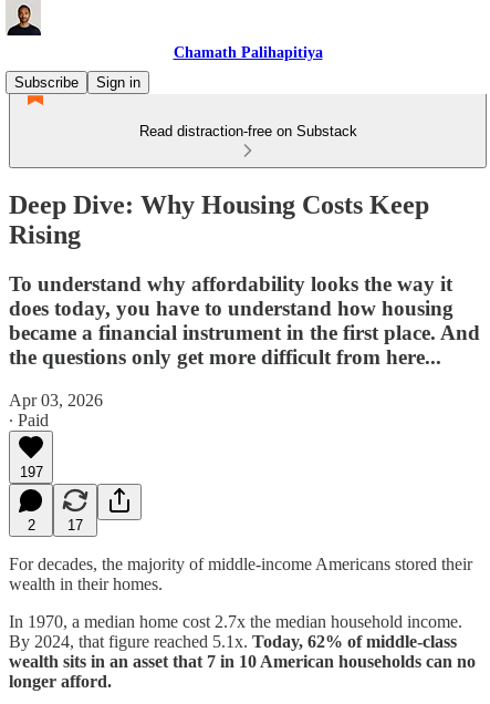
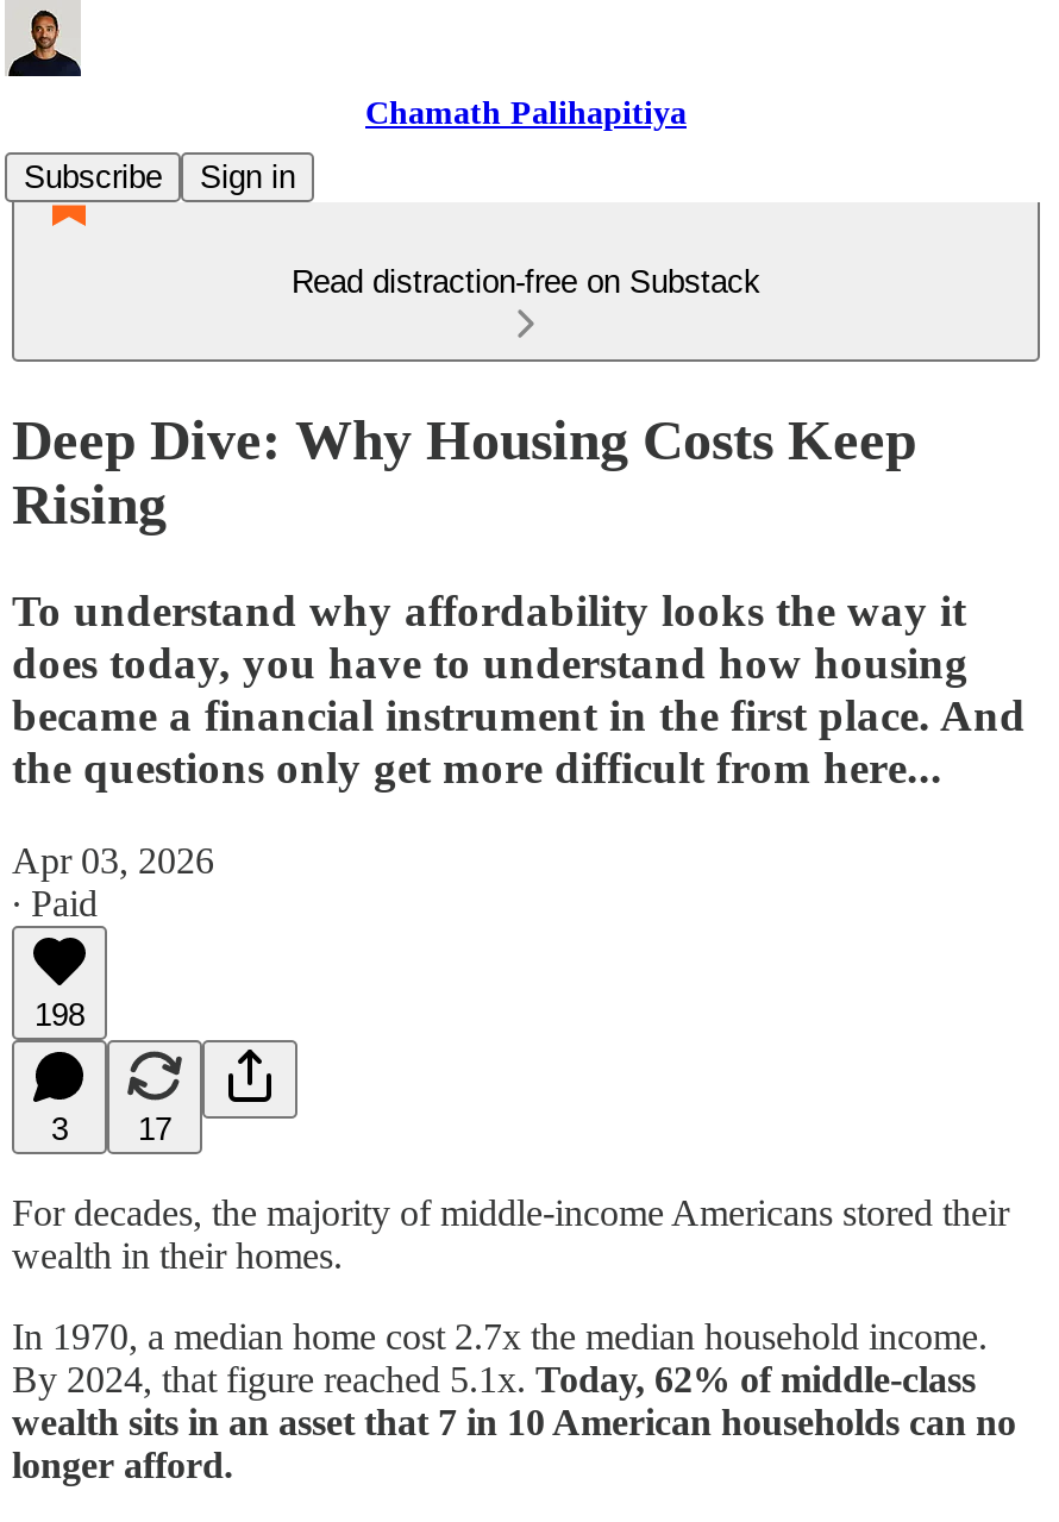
- 197
+ 198

- 2 17
+ 3 17
